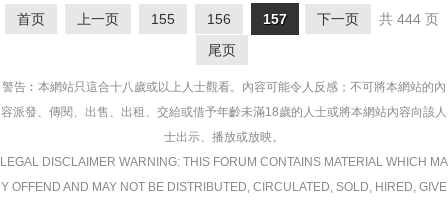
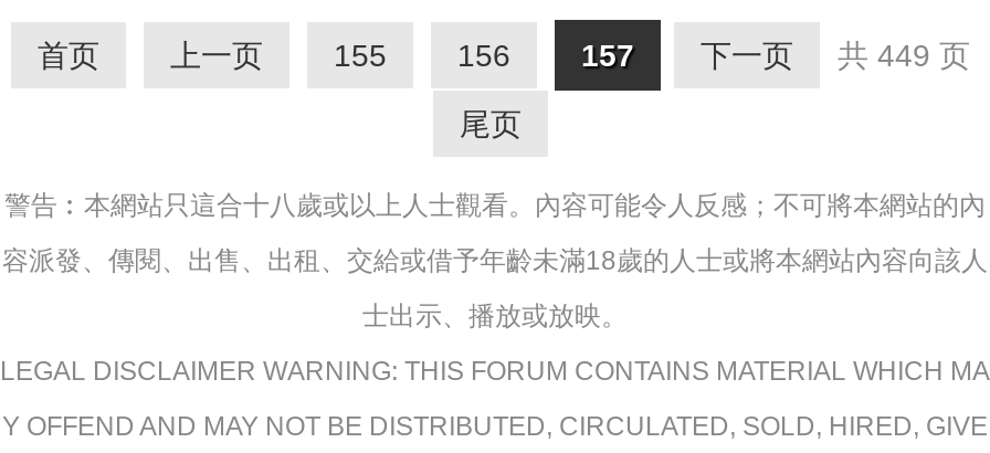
- 首页 上一页 155 156 157 下一页 共 444 页
+ 首页 上一页 155 156 157 下一页 共 449 页
